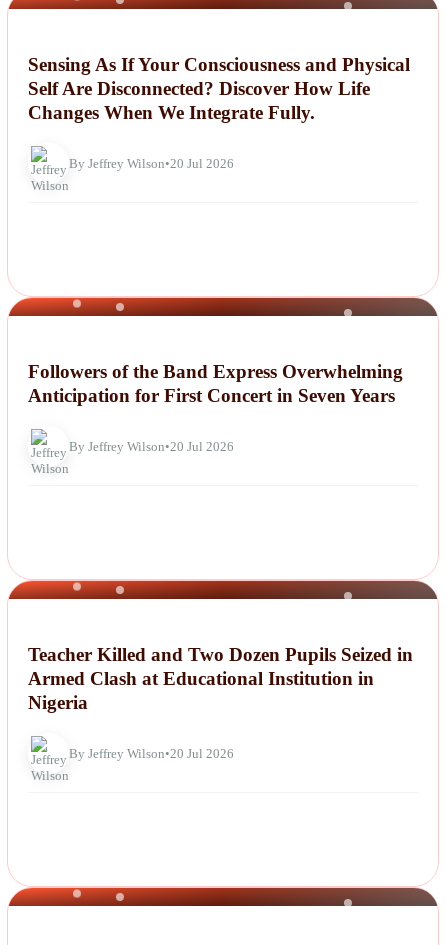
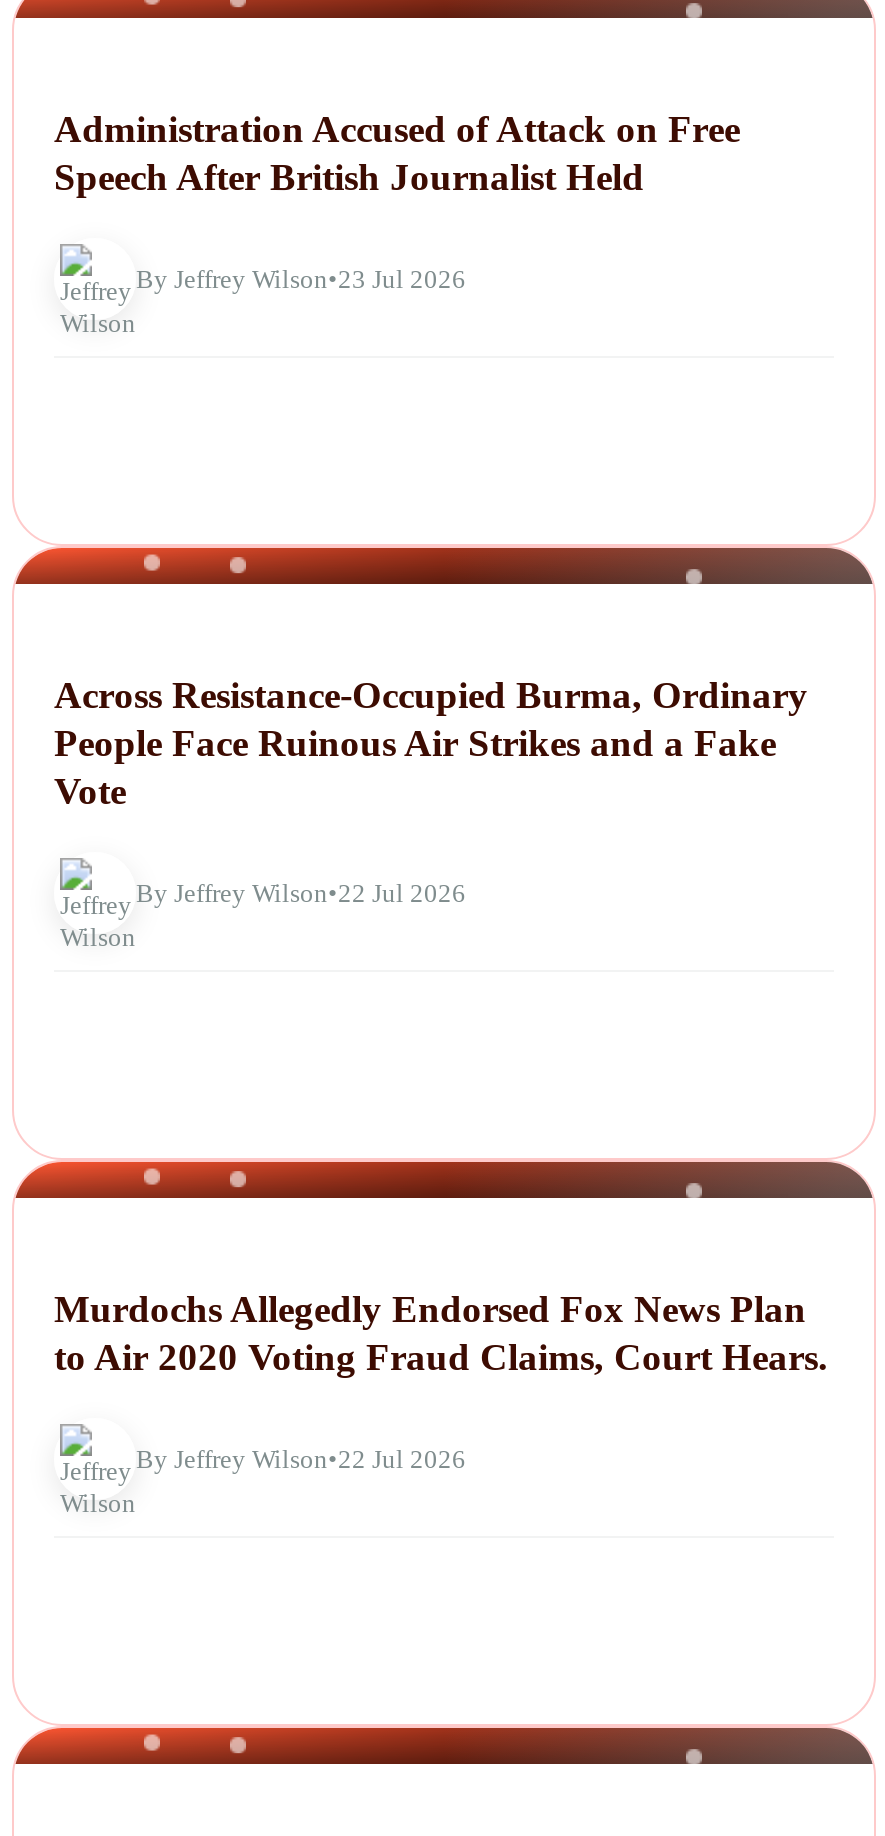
- Sensing As If Your Consciousness and Physical
- Self Are Disconnected? Discover How Life
- Changes When We Integrate Fully.
+ Administration Accused of Attack on Free
+ Speech After British Journalist Held

- By Jeffrey Wilson•20 Jul 2026
+ By Jeffrey Wilson•23 Jul 2026

- Followers of the Band Express Overwhelming
- Anticipation for First Concert in Seven Years
+ Across Resistance-Occupied Burma, Ordinary
+ People Face Ruinous Air Strikes and a Fake
+ Vote

- By Jeffrey Wilson•20 Jul 2026
+ By Jeffrey Wilson•22 Jul 2026

- Teacher Killed and Two Dozen Pupils Seized in
- Armed Clash at Educational Institution in
- Nigeria
+ Murdochs Allegedly Endorsed Fox News Plan
+ to Air 2020 Voting Fraud Claims, Court Hears.

- By Jeffrey Wilson•20 Jul 2026
+ By Jeffrey Wilson•22 Jul 2026
